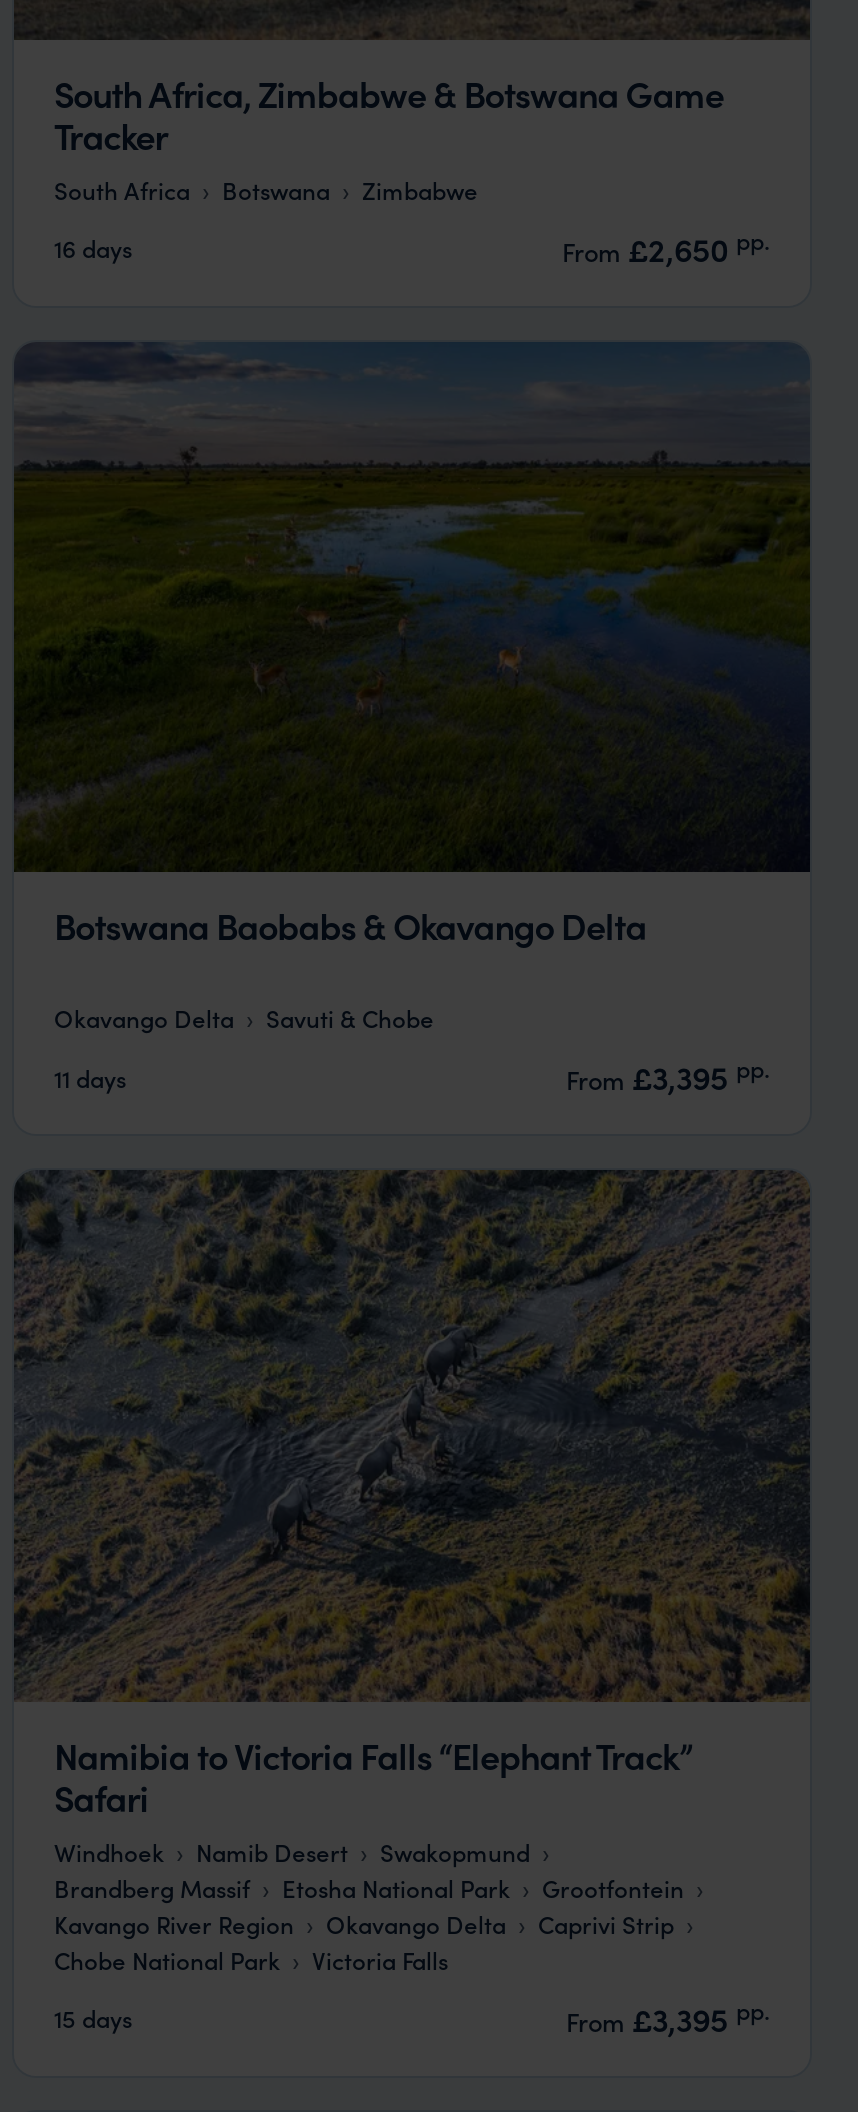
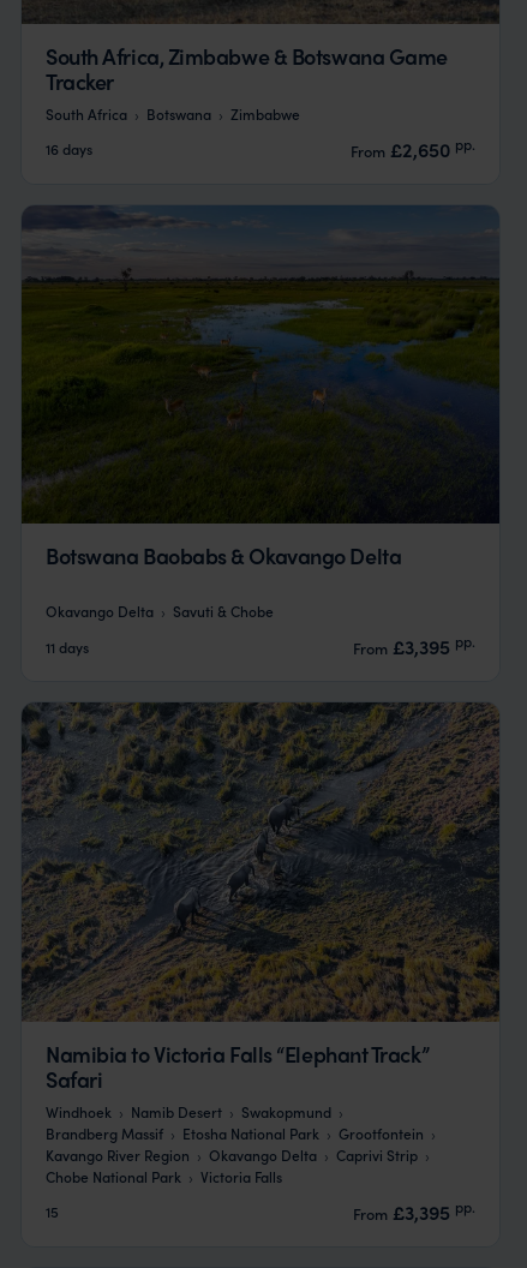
- 15 days
+ 15
